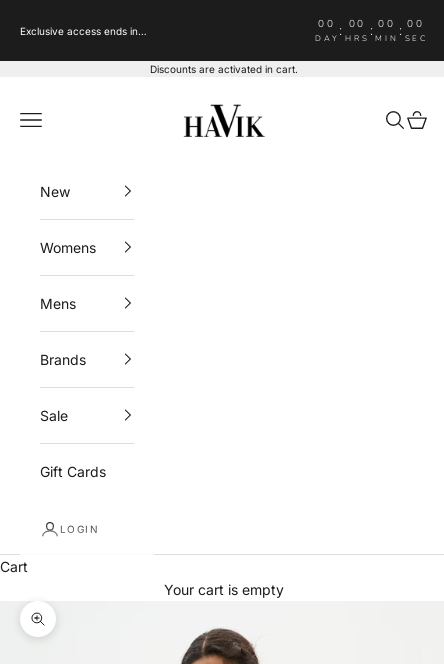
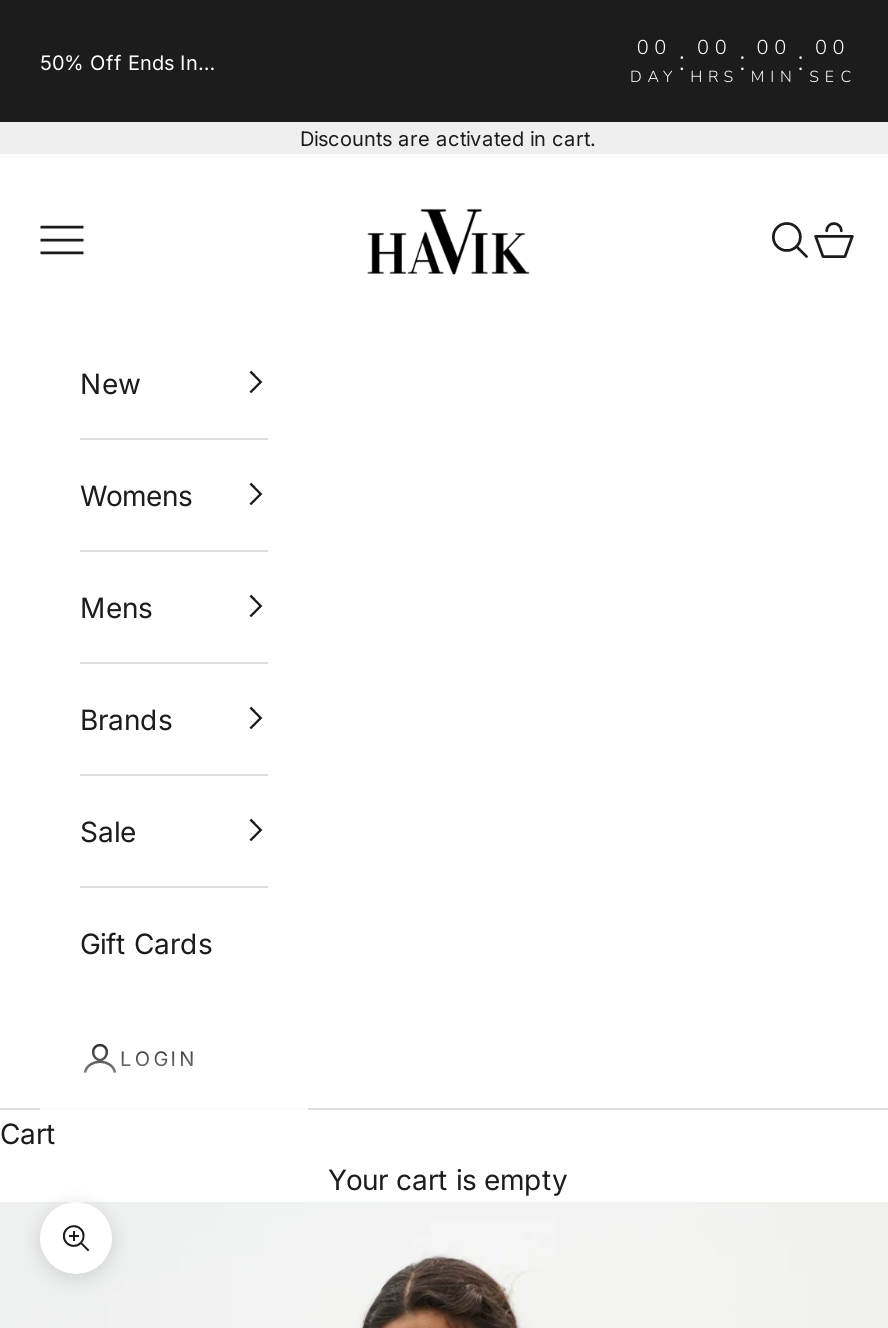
- Exclusive access ends in…
+ 50% Off Ends In…
